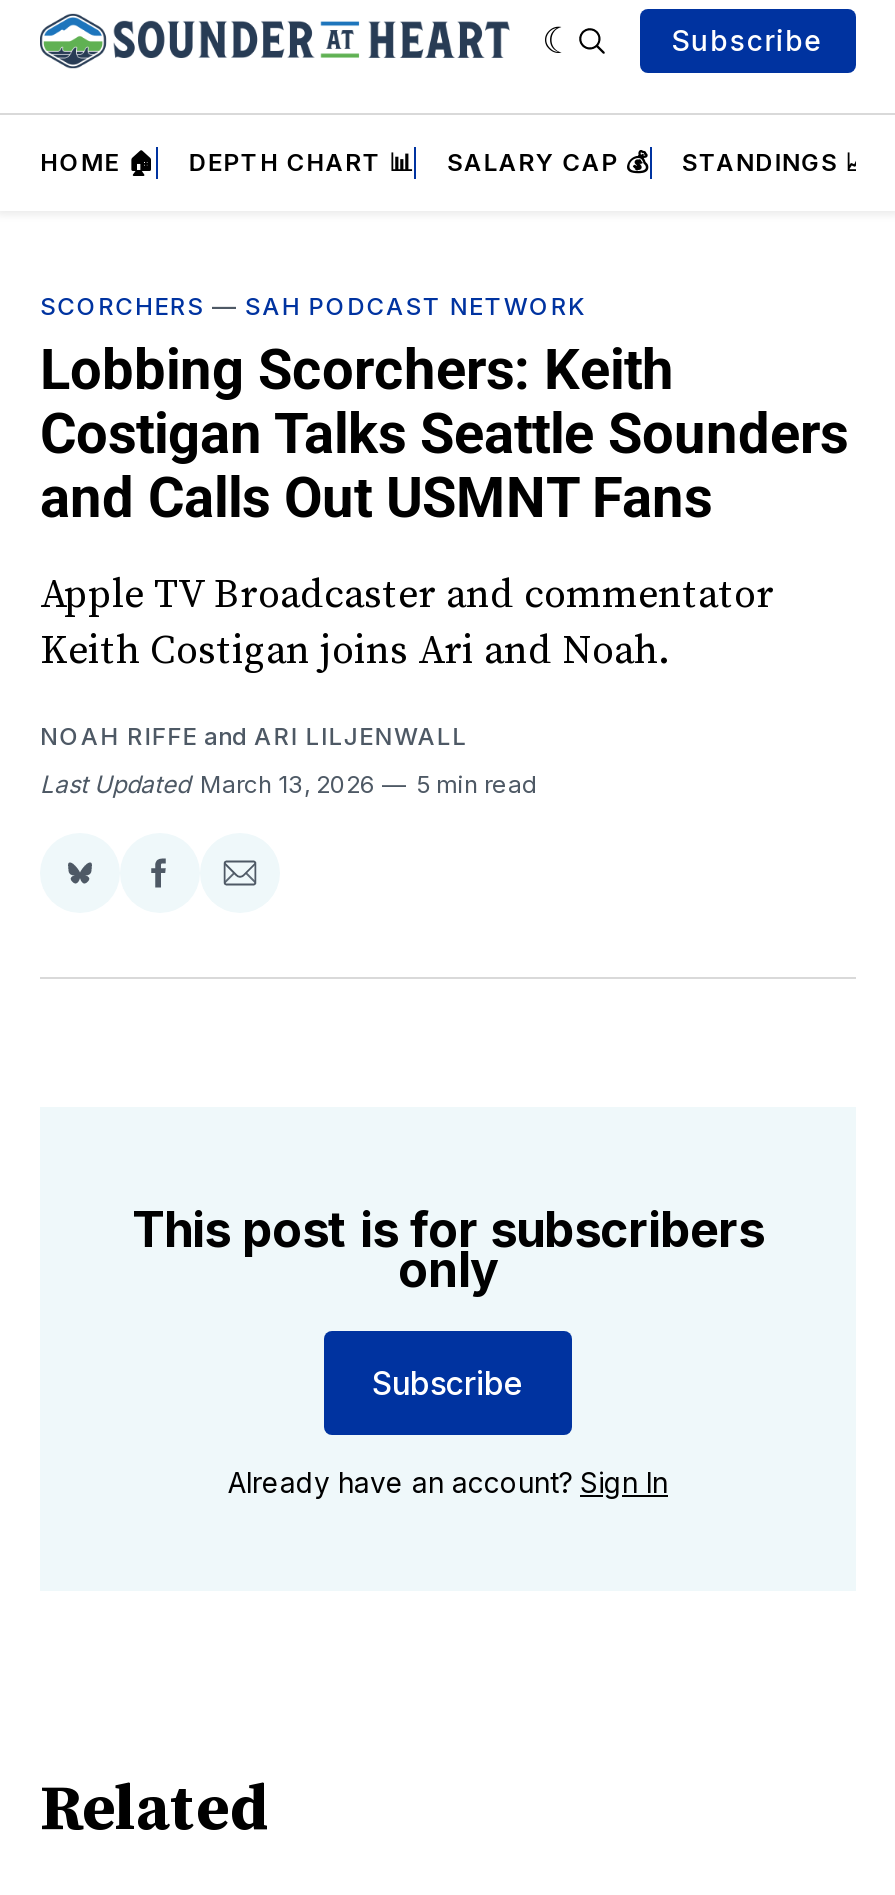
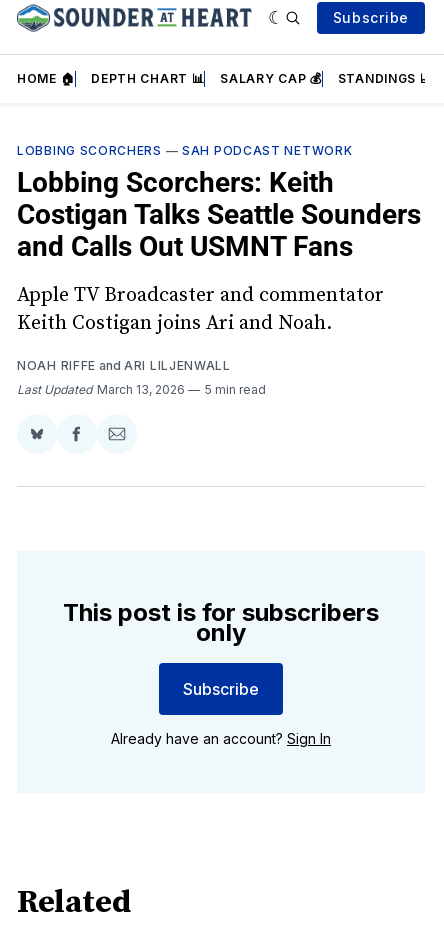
- SCORCHERS — SAH PODCAST NETWORK
+ LOBBING SCORCHERS — SAH PODCAST NETWORK
